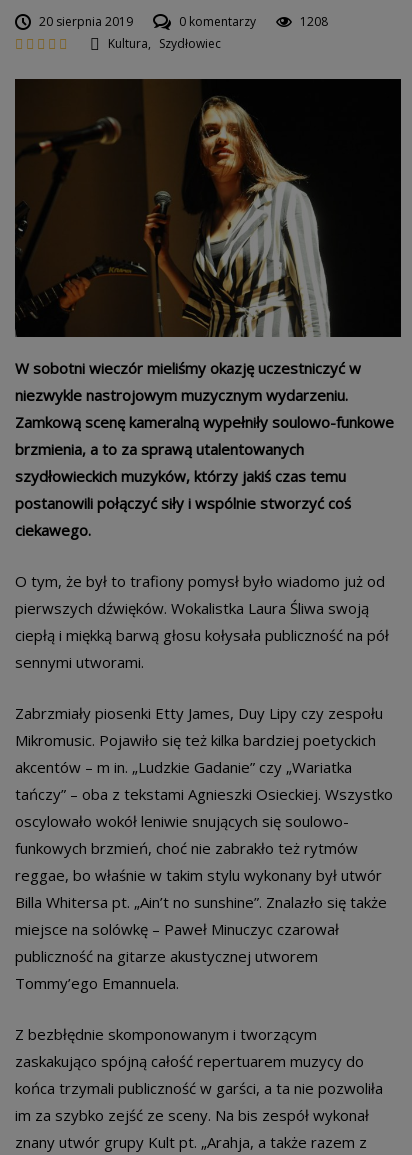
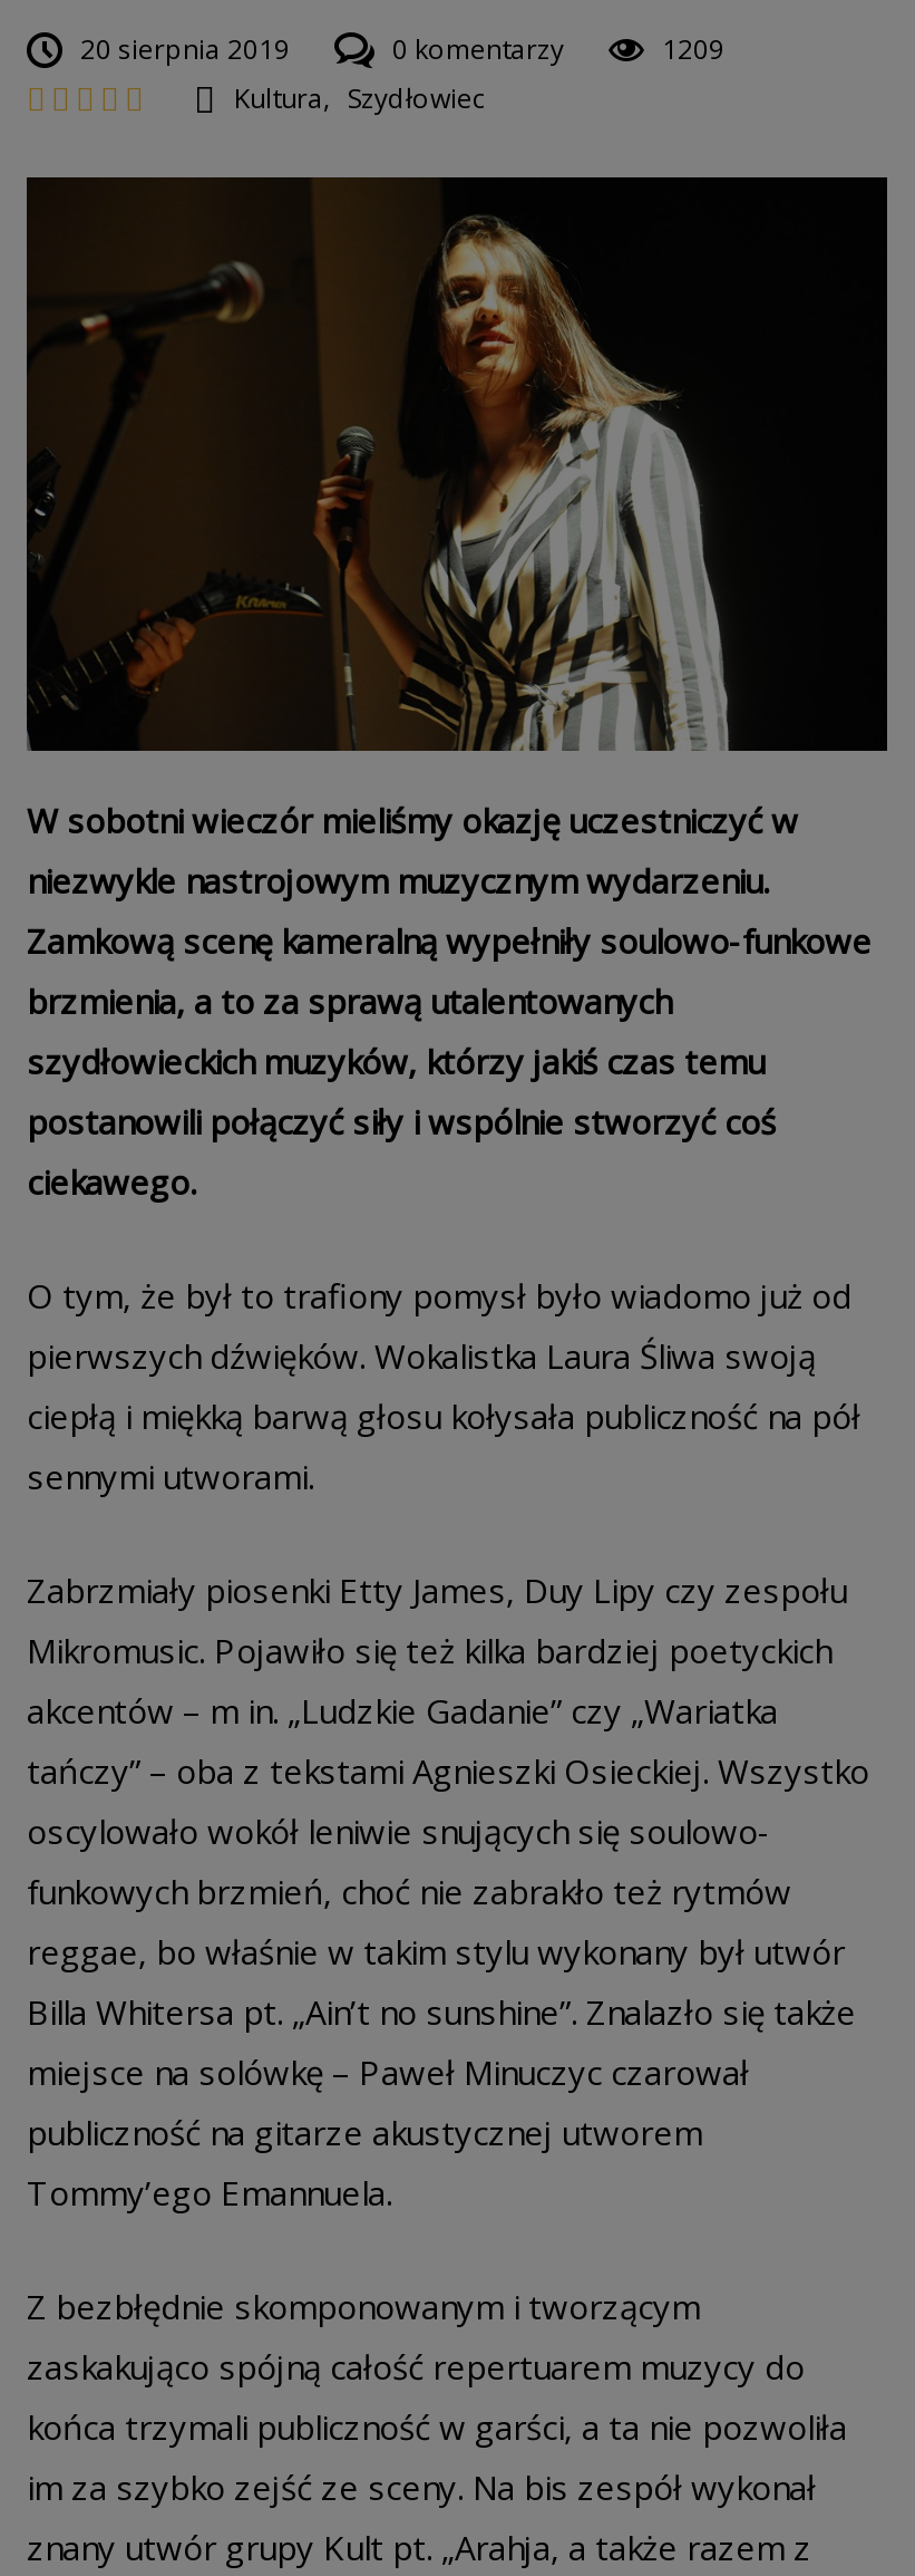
- 1208
+ 1209
